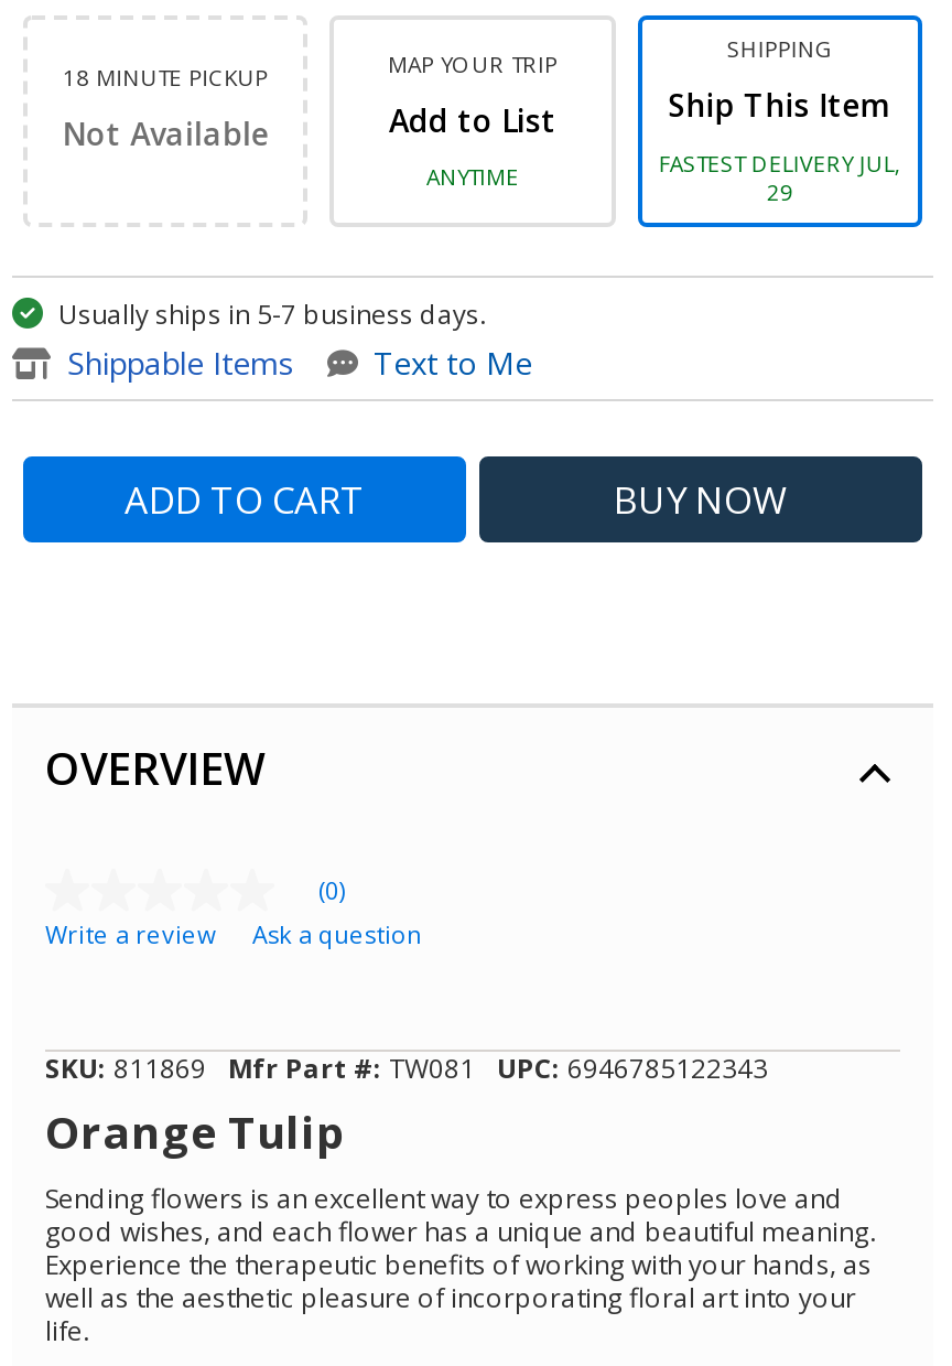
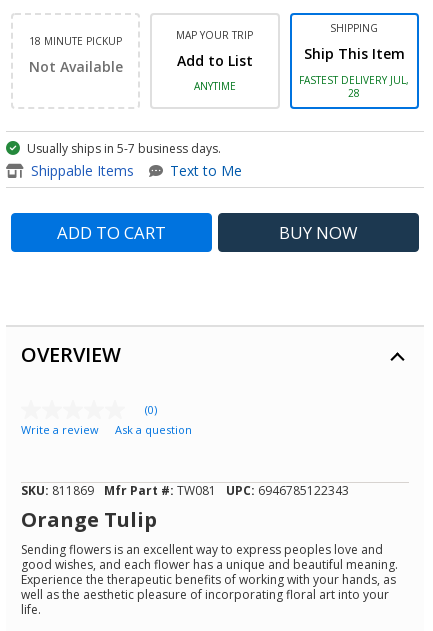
- 29
+ 28
